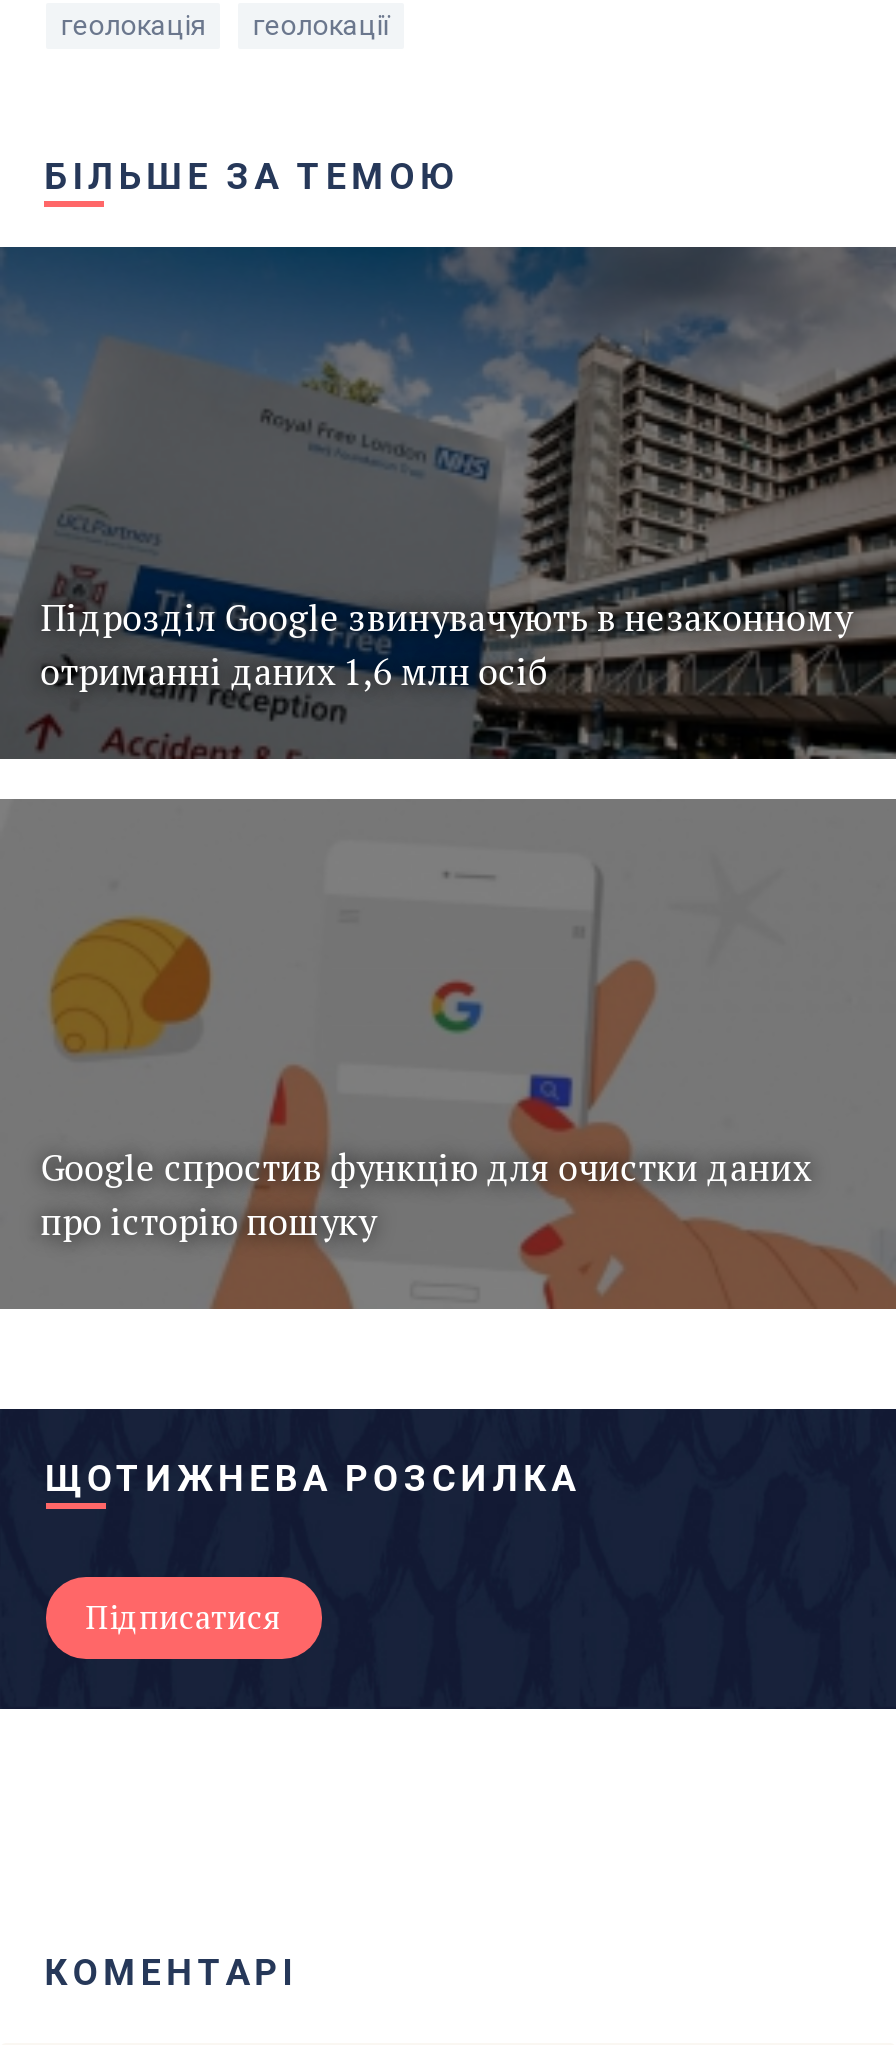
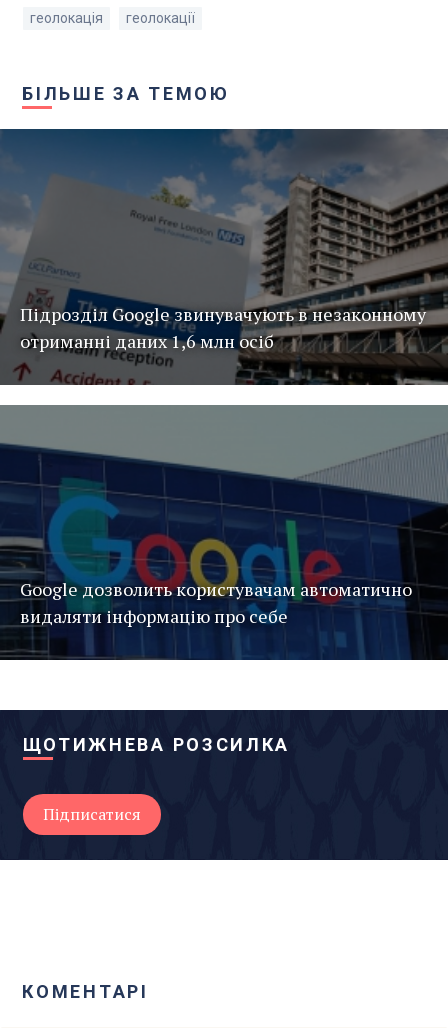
- [image]
- Google спростив функцію для очистки даних
- про історію пошуку
+ [image]
+ Google дозволить користувачам автоматично
+ видаляти інформацію про себе
